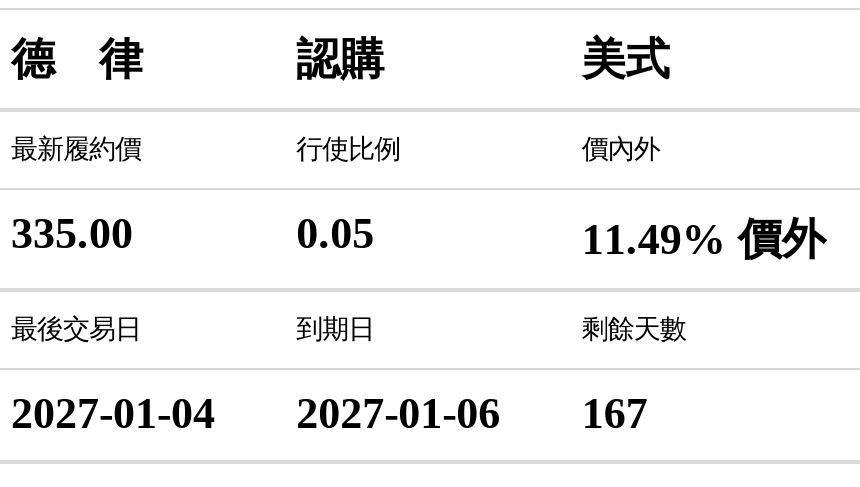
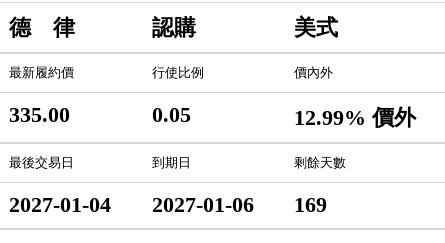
- 11.49% 價外
+ 12.99% 價外

- 2027-01-04 2027-01-06 167
+ 2027-01-04 2027-01-06 169
